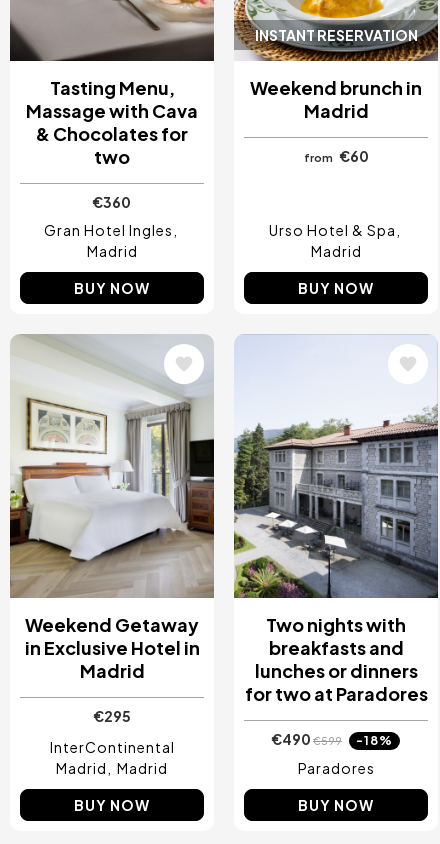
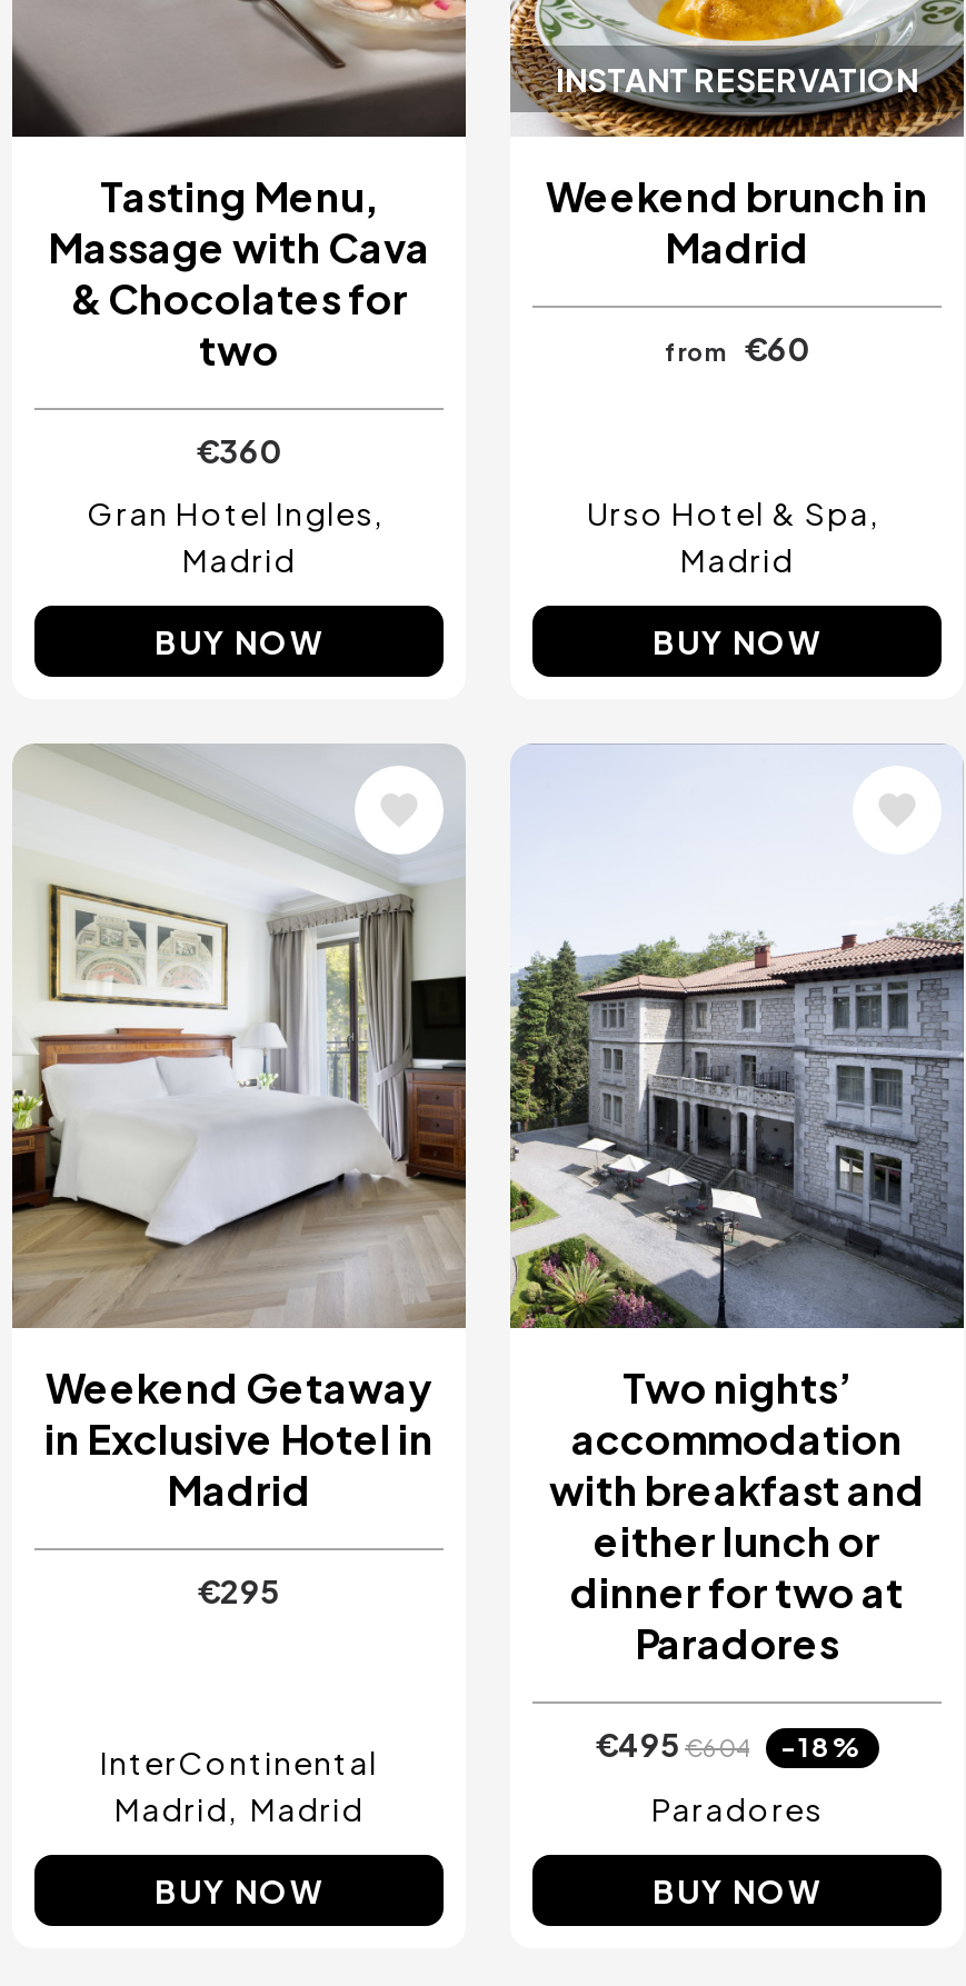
- Two nights with
- breakfasts and
- lunches or dinners
- for two at Paradores
+ Two nights’
+ accommodation
+ with breakfast and
+ either lunch or
+ dinner for two at
+ Paradores

- €490 €599 -18%
+ €495 €604 -18%
